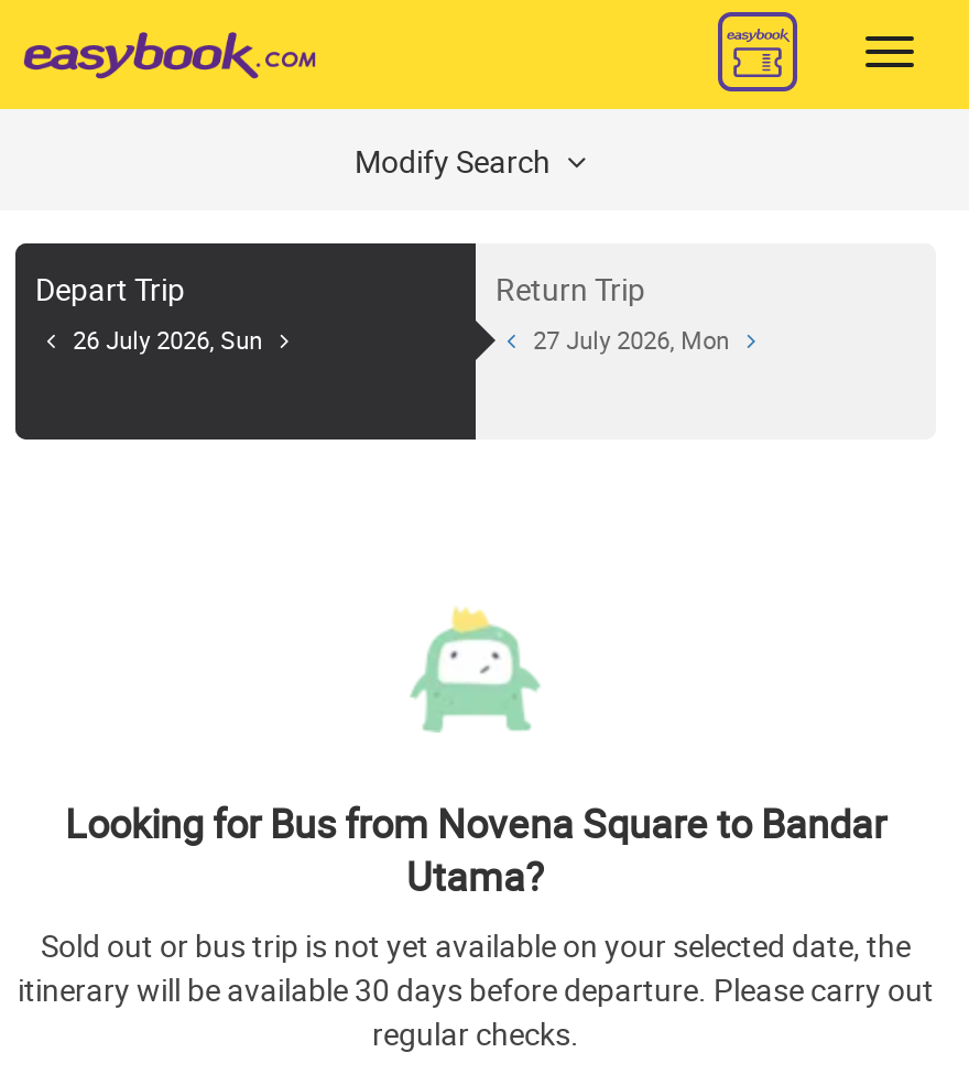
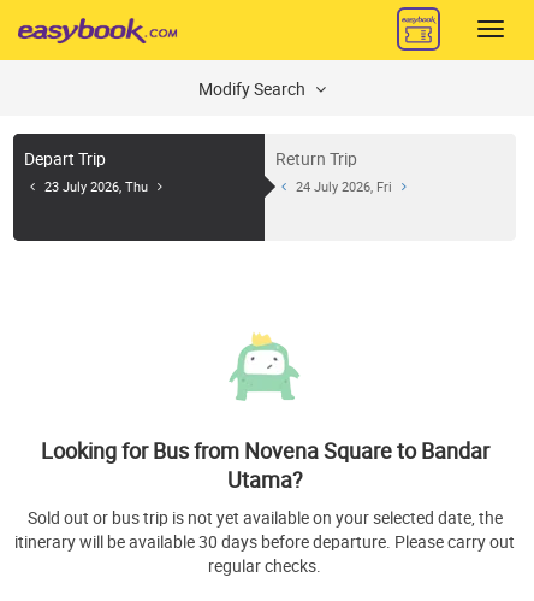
- 26 July 2026, Sun
+ 23 July 2026, Thu

- 27 July 2026, Mon
+ 24 July 2026, Fri
